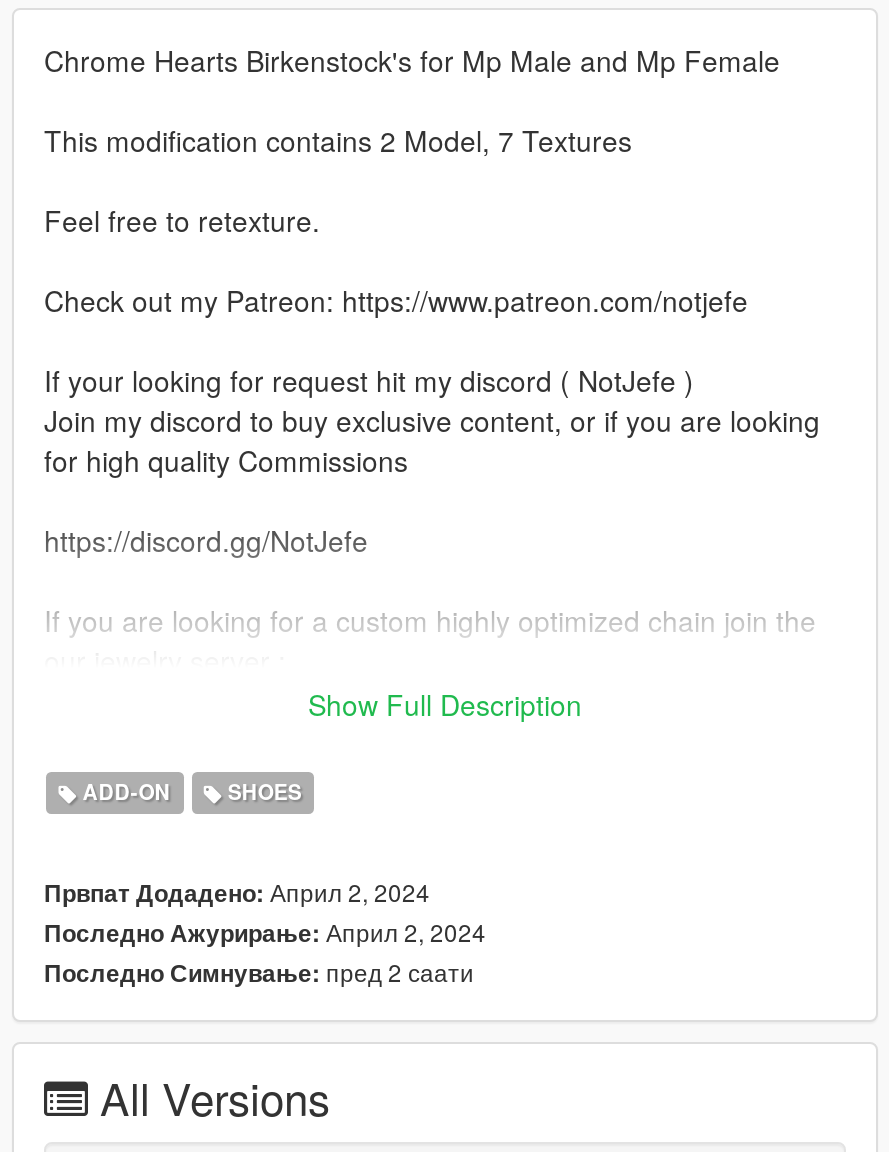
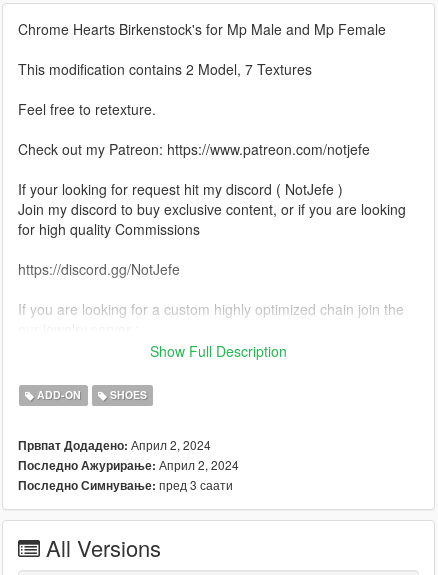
- Последно Симнување: пред 2 саати
+ Последно Симнување: пред 3 саати
